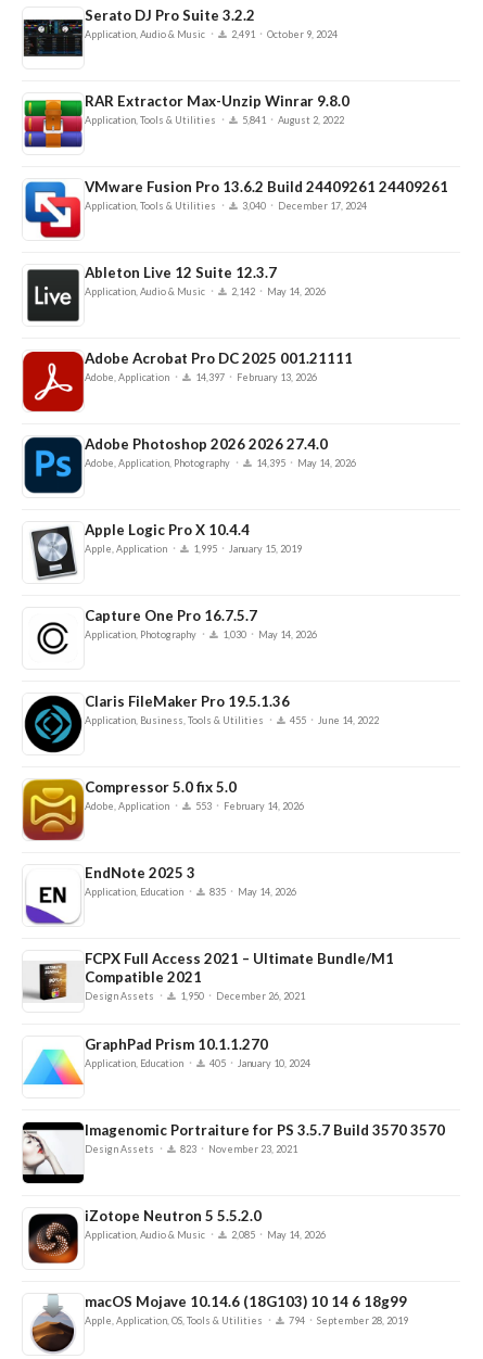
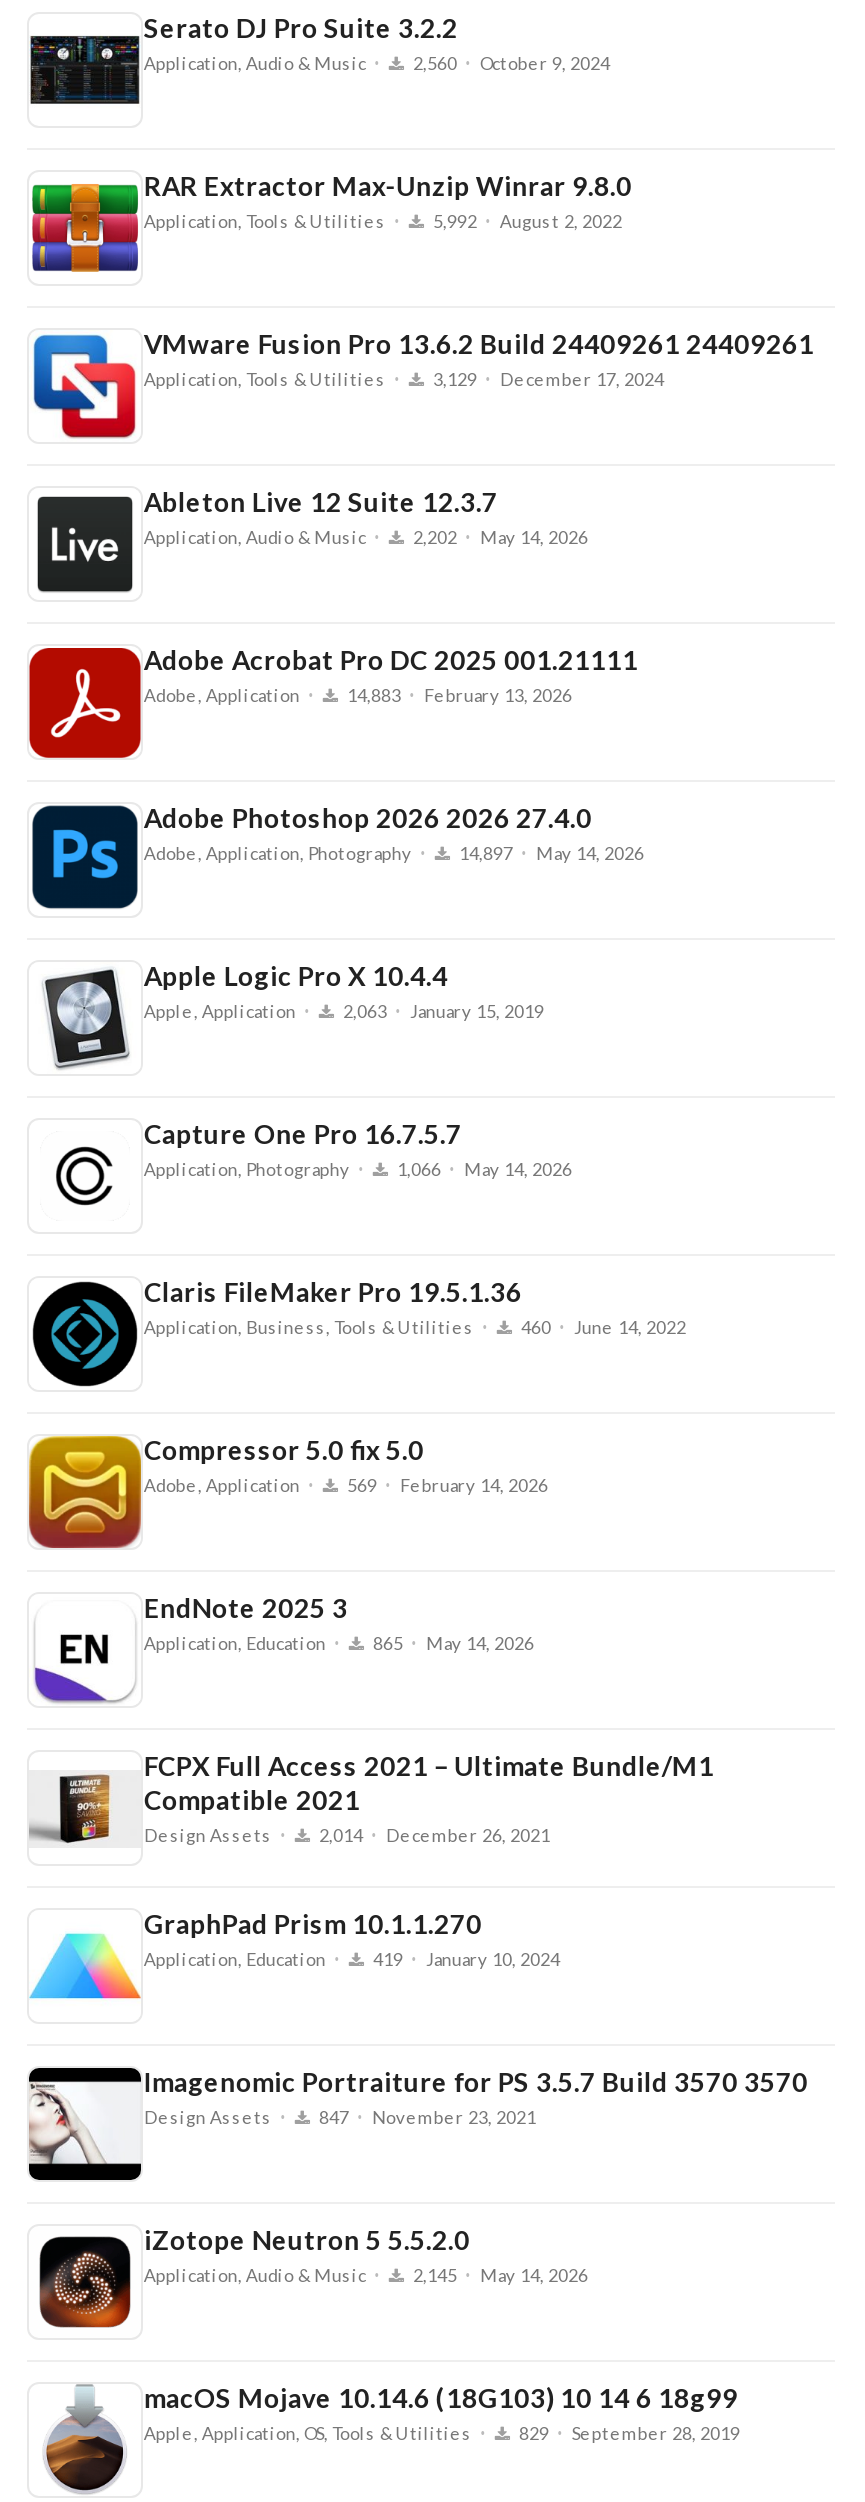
- Application, Audio & Music · 2,491 · October 9, 2024
+ Application, Audio & Music · 2,560 · October 9, 2024

- Application, Tools & Utilities · 5,841 · August 2, 2022
+ Application, Tools & Utilities · 5,992 · August 2, 2022

- Application, Tools & Utilities · 3,040 · December 17, 2024
+ Application, Tools & Utilities · 3,129 · December 17, 2024

- Application, Audio & Music · 2,142 · May 14, 2026
+ Application, Audio & Music · 2,202 · May 14, 2026

- Adobe, Application · 14,397 · February 13, 2026
+ Adobe, Application · 14,883 · February 13, 2026

- Adobe, Application, Photography · 14,395 · May 14, 2026
+ Adobe, Application, Photography · 14,897 · May 14, 2026

- Apple, Application · 1,995 · January 15, 2019
+ Apple, Application · 2,063 · January 15, 2019

- Application, Photography · 1,030 · May 14, 2026
+ Application, Photography · 1,066 · May 14, 2026

- Application, Business, Tools & Utilities · 455 · June 14, 2022
+ Application, Business, Tools & Utilities · 460 · June 14, 2022

- Adobe, Application · 553 · February 14, 2026
+ Adobe, Application · 569 · February 14, 2026

- Application, Education · 835 · May 14, 2026
+ Application, Education · 865 · May 14, 2026

- Design Assets · 1,950 · December 26, 2021
+ Design Assets · 2,014 · December 26, 2021

- Application, Education · 405 · January 10, 2024
+ Application, Education · 419 · January 10, 2024

- Design Assets · 823 · November 23, 2021
+ Design Assets · 847 · November 23, 2021

- Application, Audio & Music · 2,085 · May 14, 2026
+ Application, Audio & Music · 2,145 · May 14, 2026

- Apple, Application, OS, Tools & Utilities · 794 · September 28, 2019
+ Apple, Application, OS, Tools & Utilities · 829 · September 28, 2019
